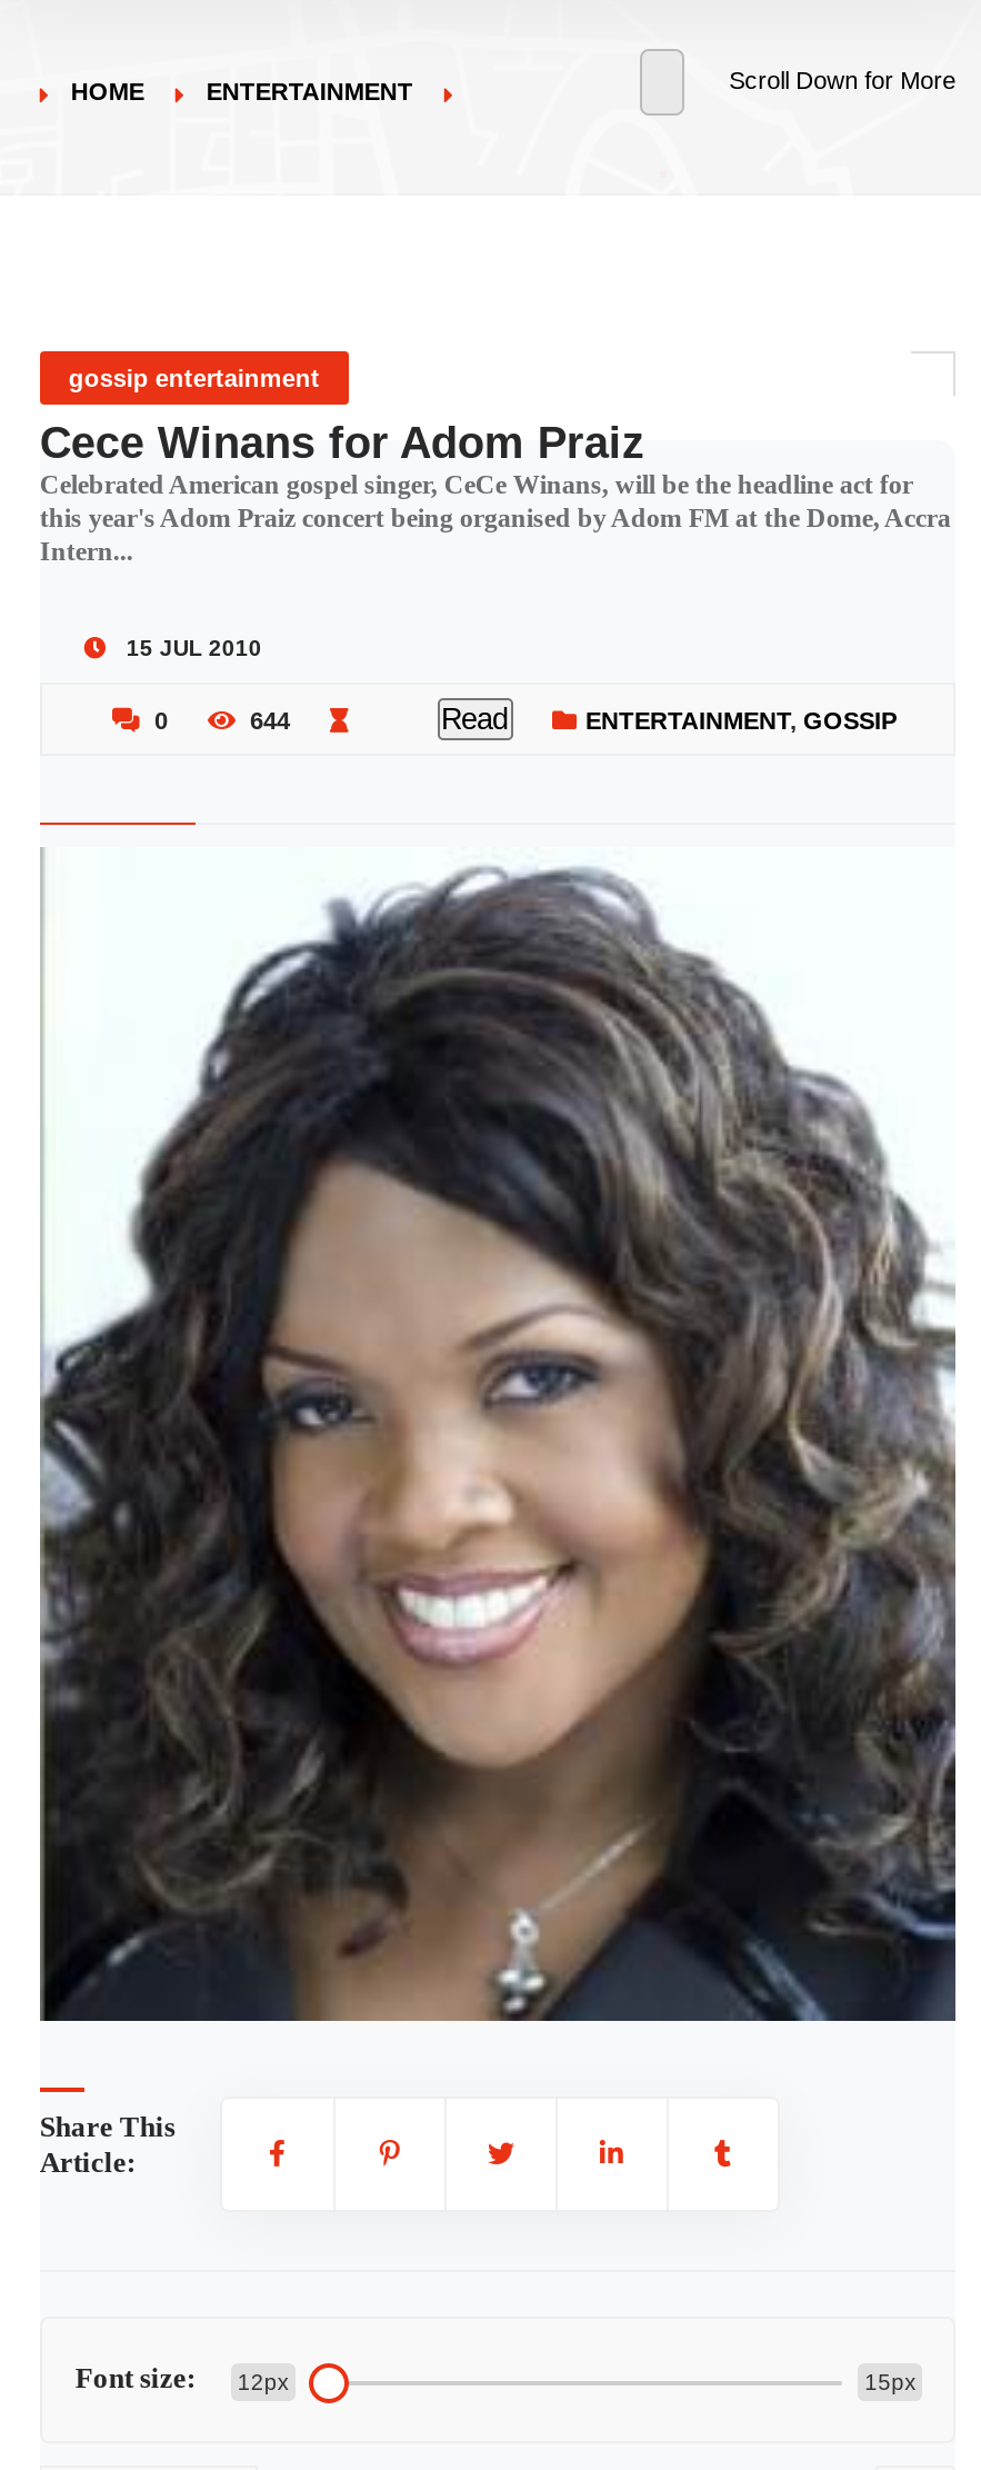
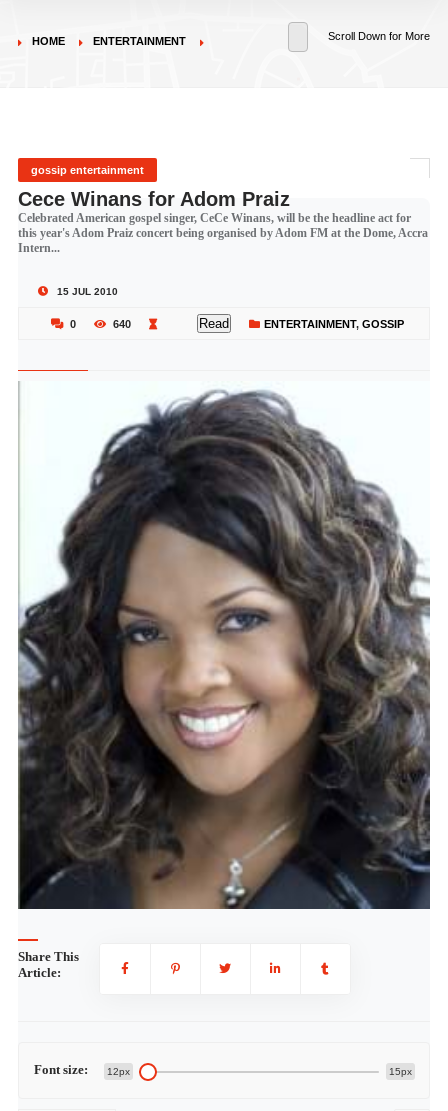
- 644
+ 640
